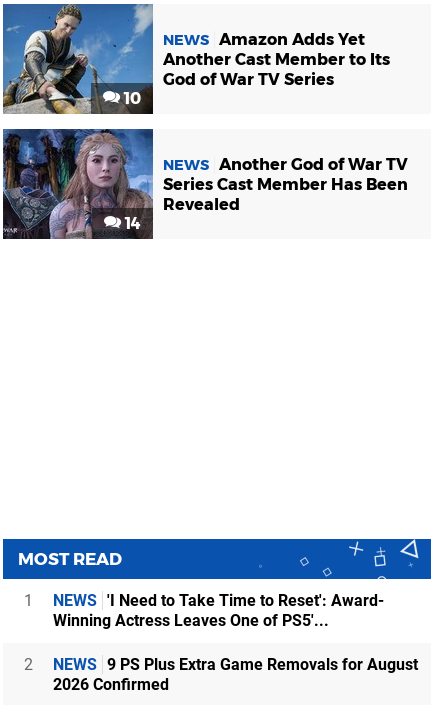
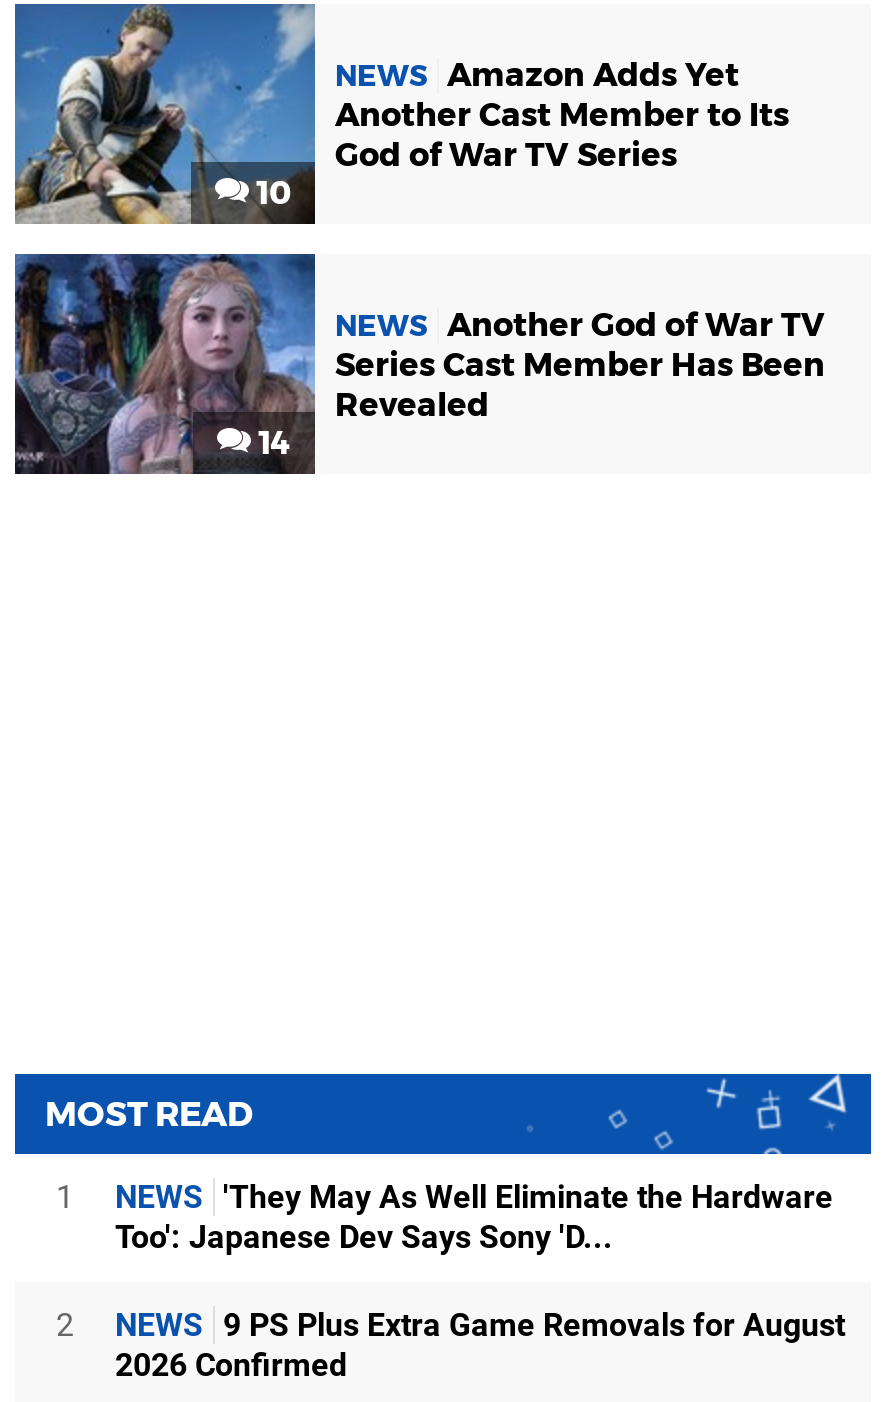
- NEWS 'I Need to Take Time to Reset': Award-
- Winning Actress Leaves One of PS5'...
+ NEWS 'They May As Well Eliminate the Hardware
+ Too': Japanese Dev Says Sony 'D...
